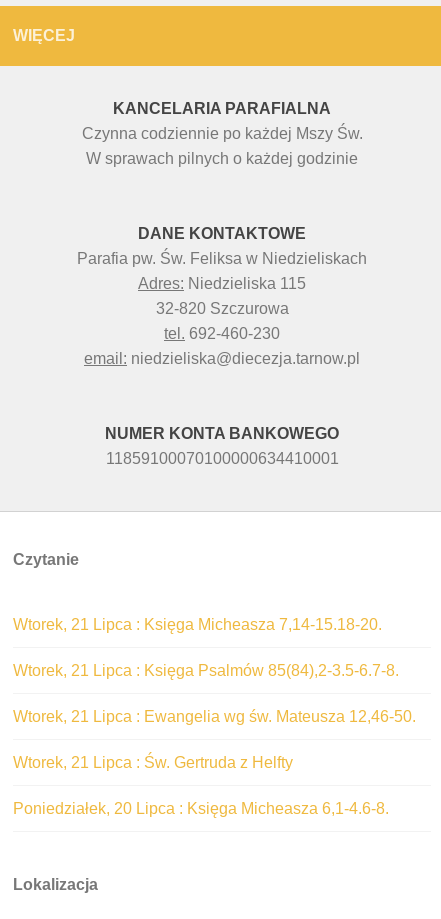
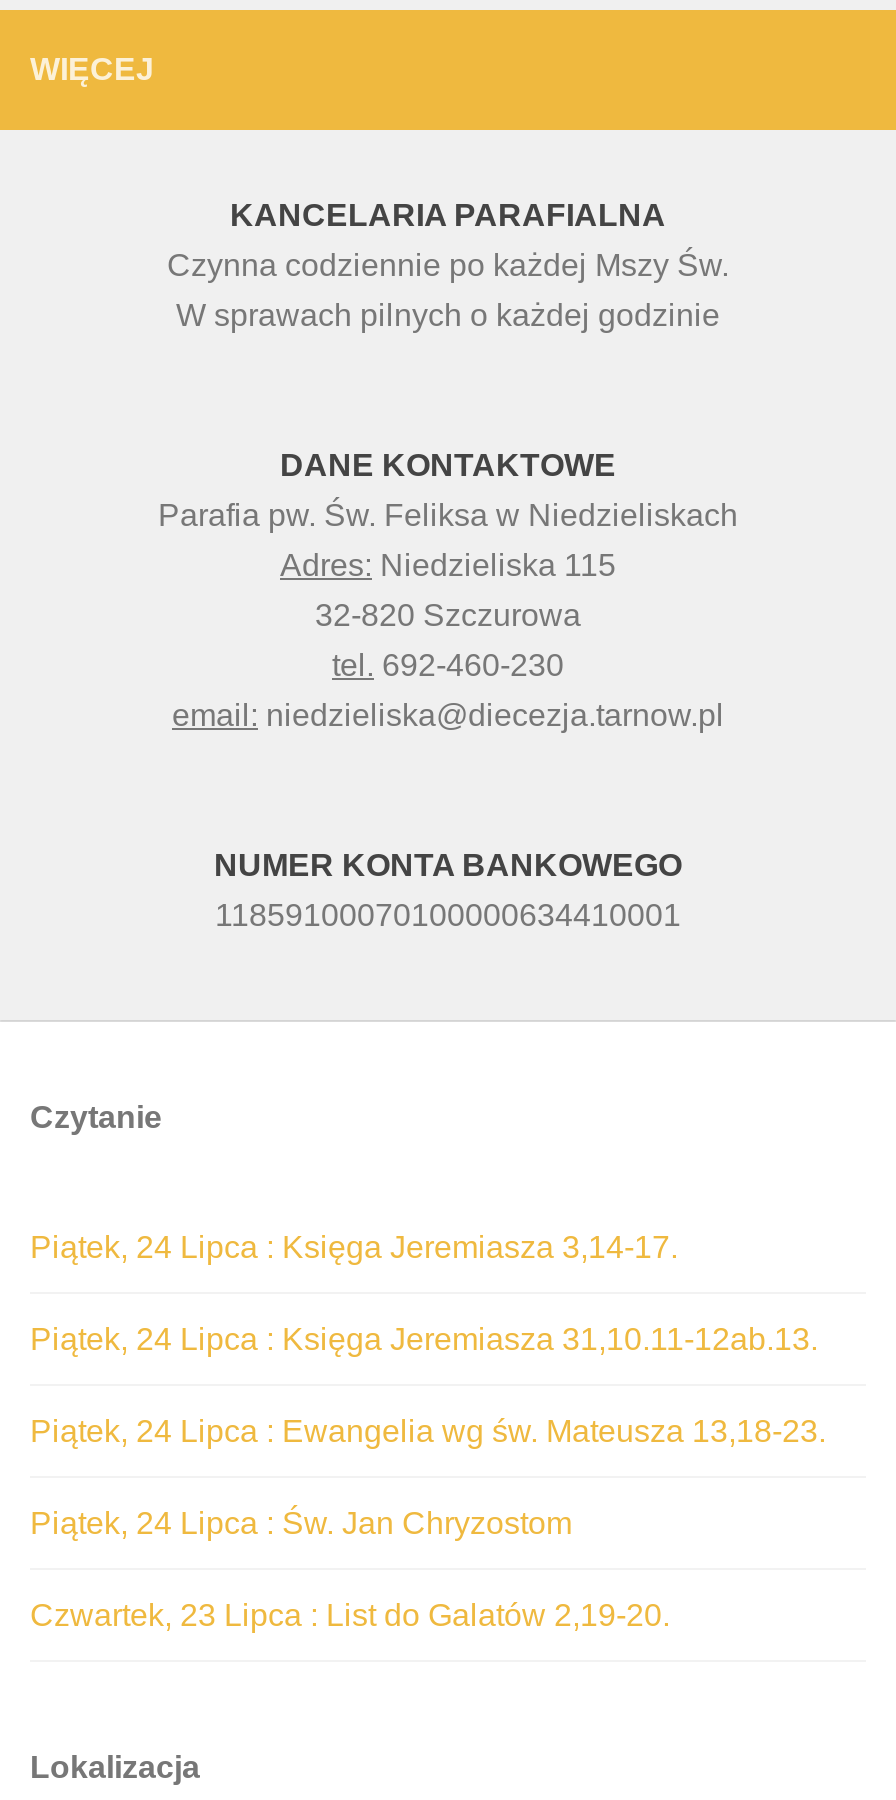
- Wtorek, 21 Lipca : Księga Micheasza 7,14-15.18-20.
+ Piątek, 24 Lipca : Księga Jeremiasza 3,14-17.

- Wtorek, 21 Lipca : Księga Psalmów 85(84),2-3.5-6.7-8.
+ Piątek, 24 Lipca : Księga Jeremiasza 31,10.11-12ab.13.

- Wtorek, 21 Lipca : Ewangelia wg św. Mateusza 12,46-50.
+ Piątek, 24 Lipca : Ewangelia wg św. Mateusza 13,18-23.

- Wtorek, 21 Lipca : Św. Gertruda z Helfty
+ Piątek, 24 Lipca : Św. Jan Chryzostom

- Poniedziałek, 20 Lipca : Księga Micheasza 6,1-4.6-8.
+ Czwartek, 23 Lipca : List do Galatów 2,19-20.
